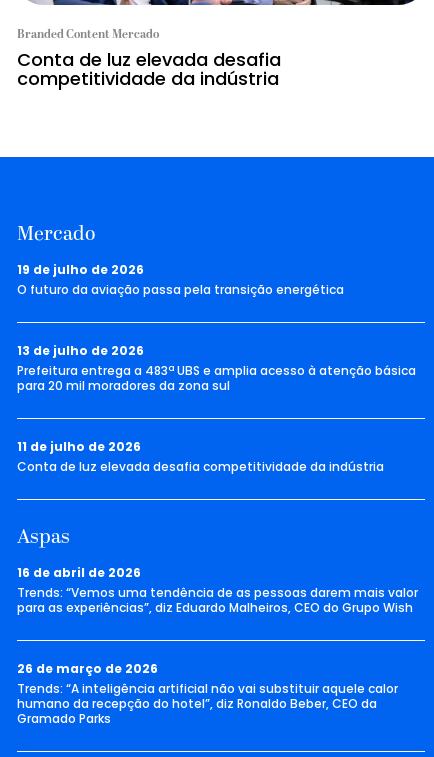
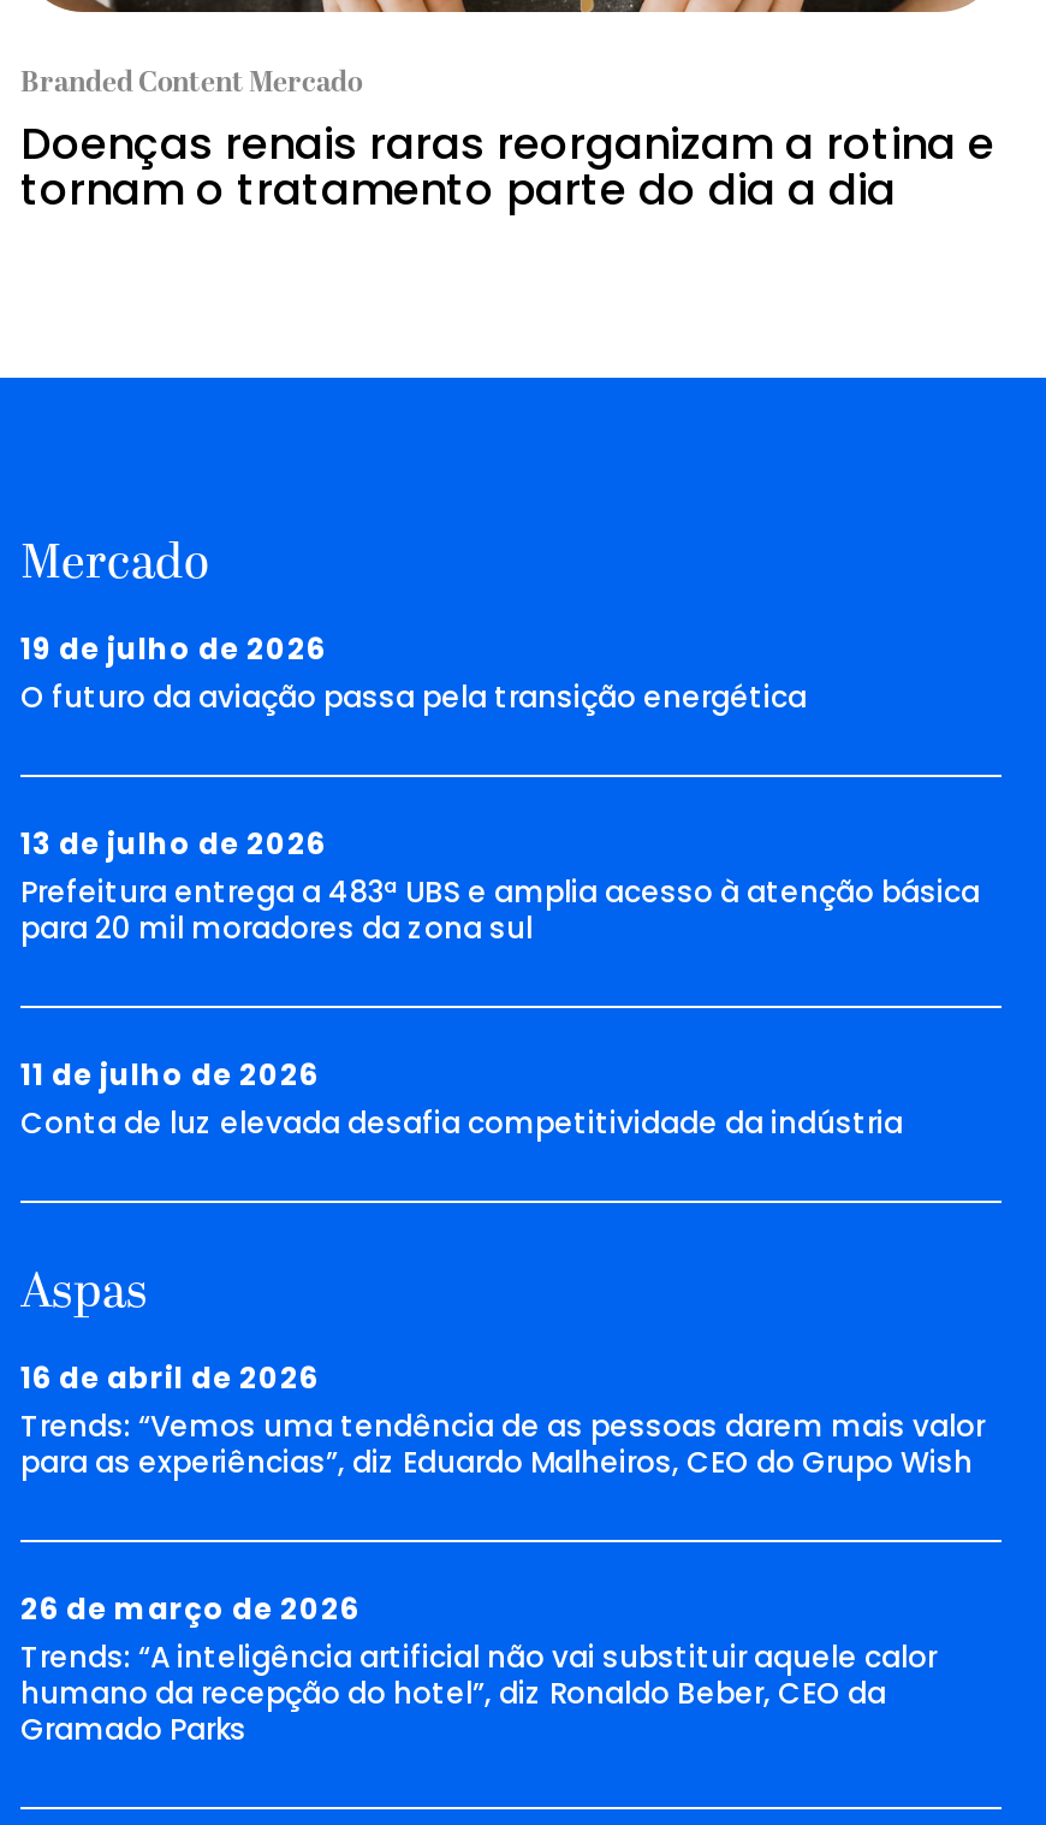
- Conta de luz elevada desafia
- competitividade da indústria
+ Doenças renais raras reorganizam a rotina e
+ tornam o tratamento parte do dia a dia
